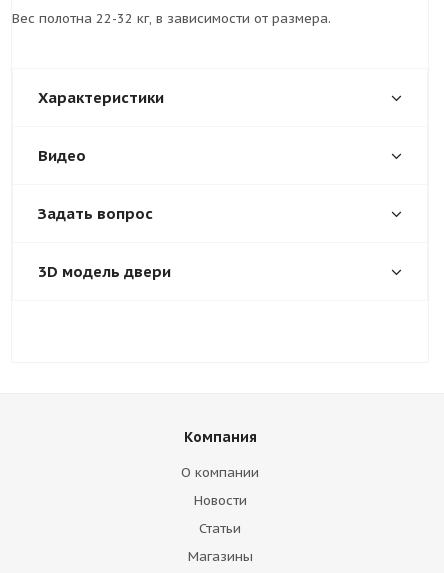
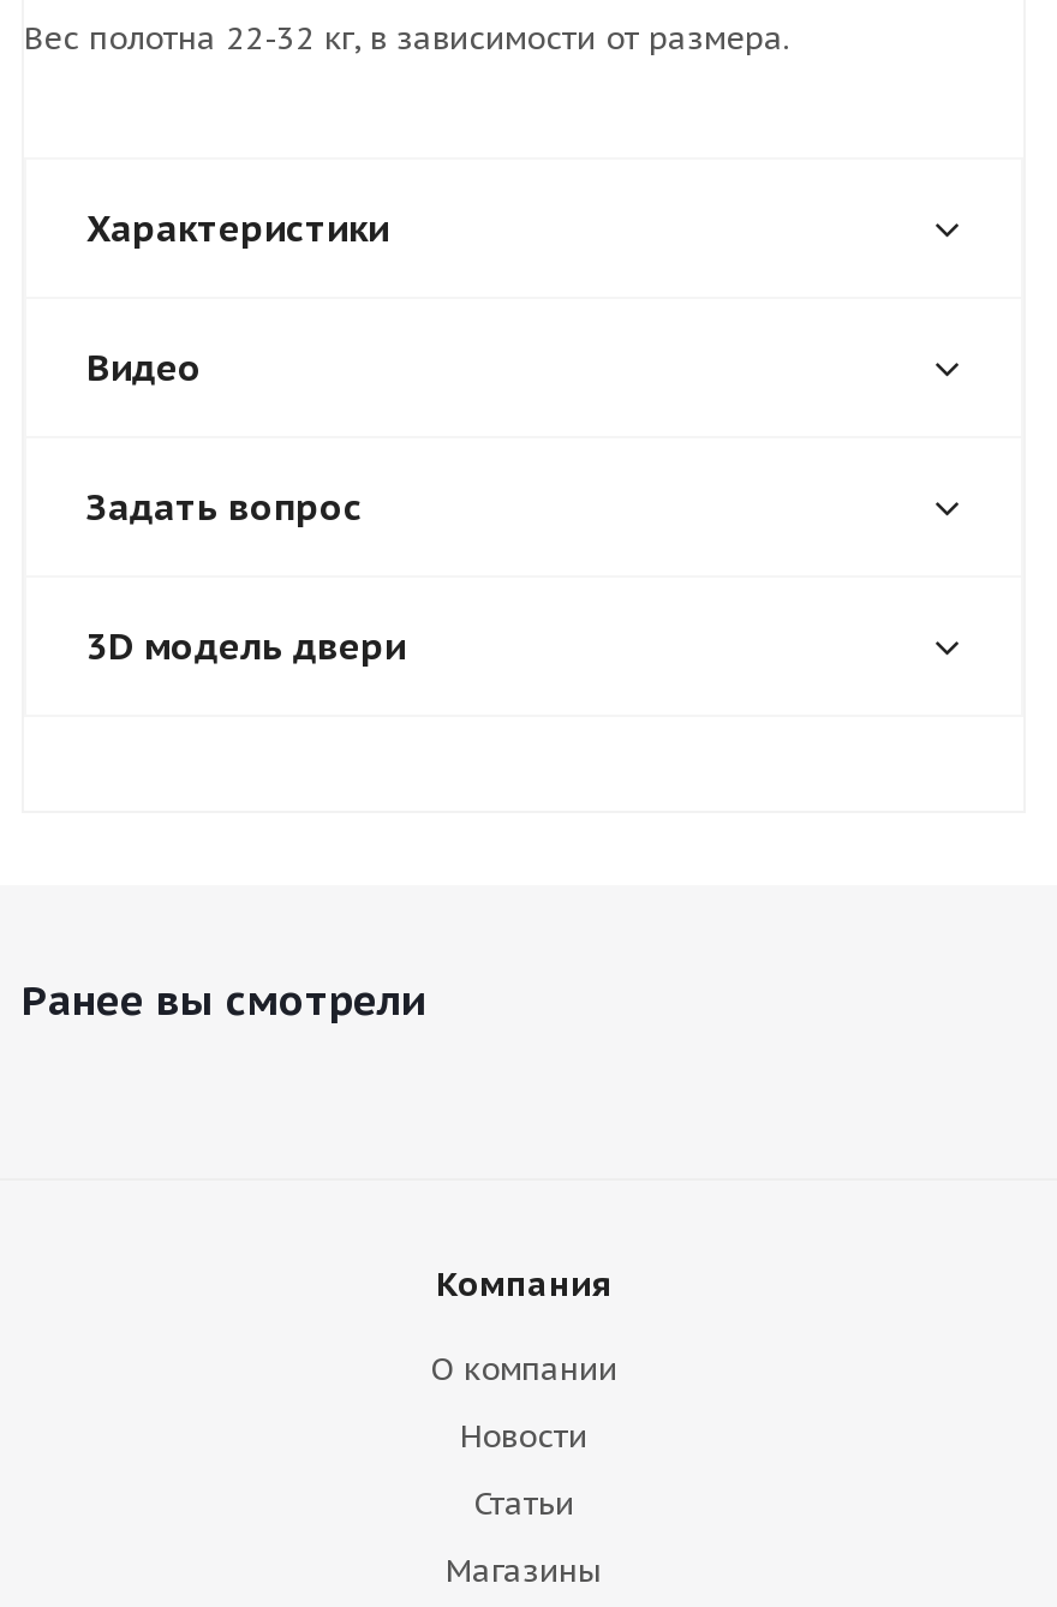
+ Ранее вы смотрели
